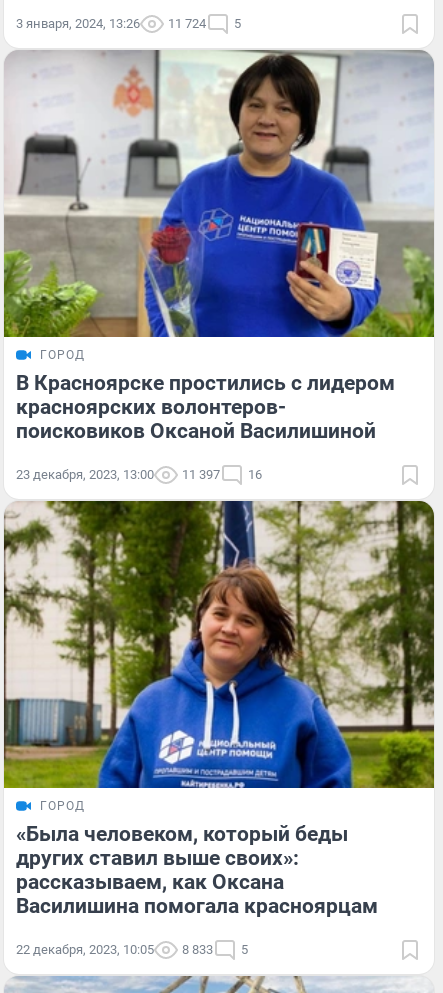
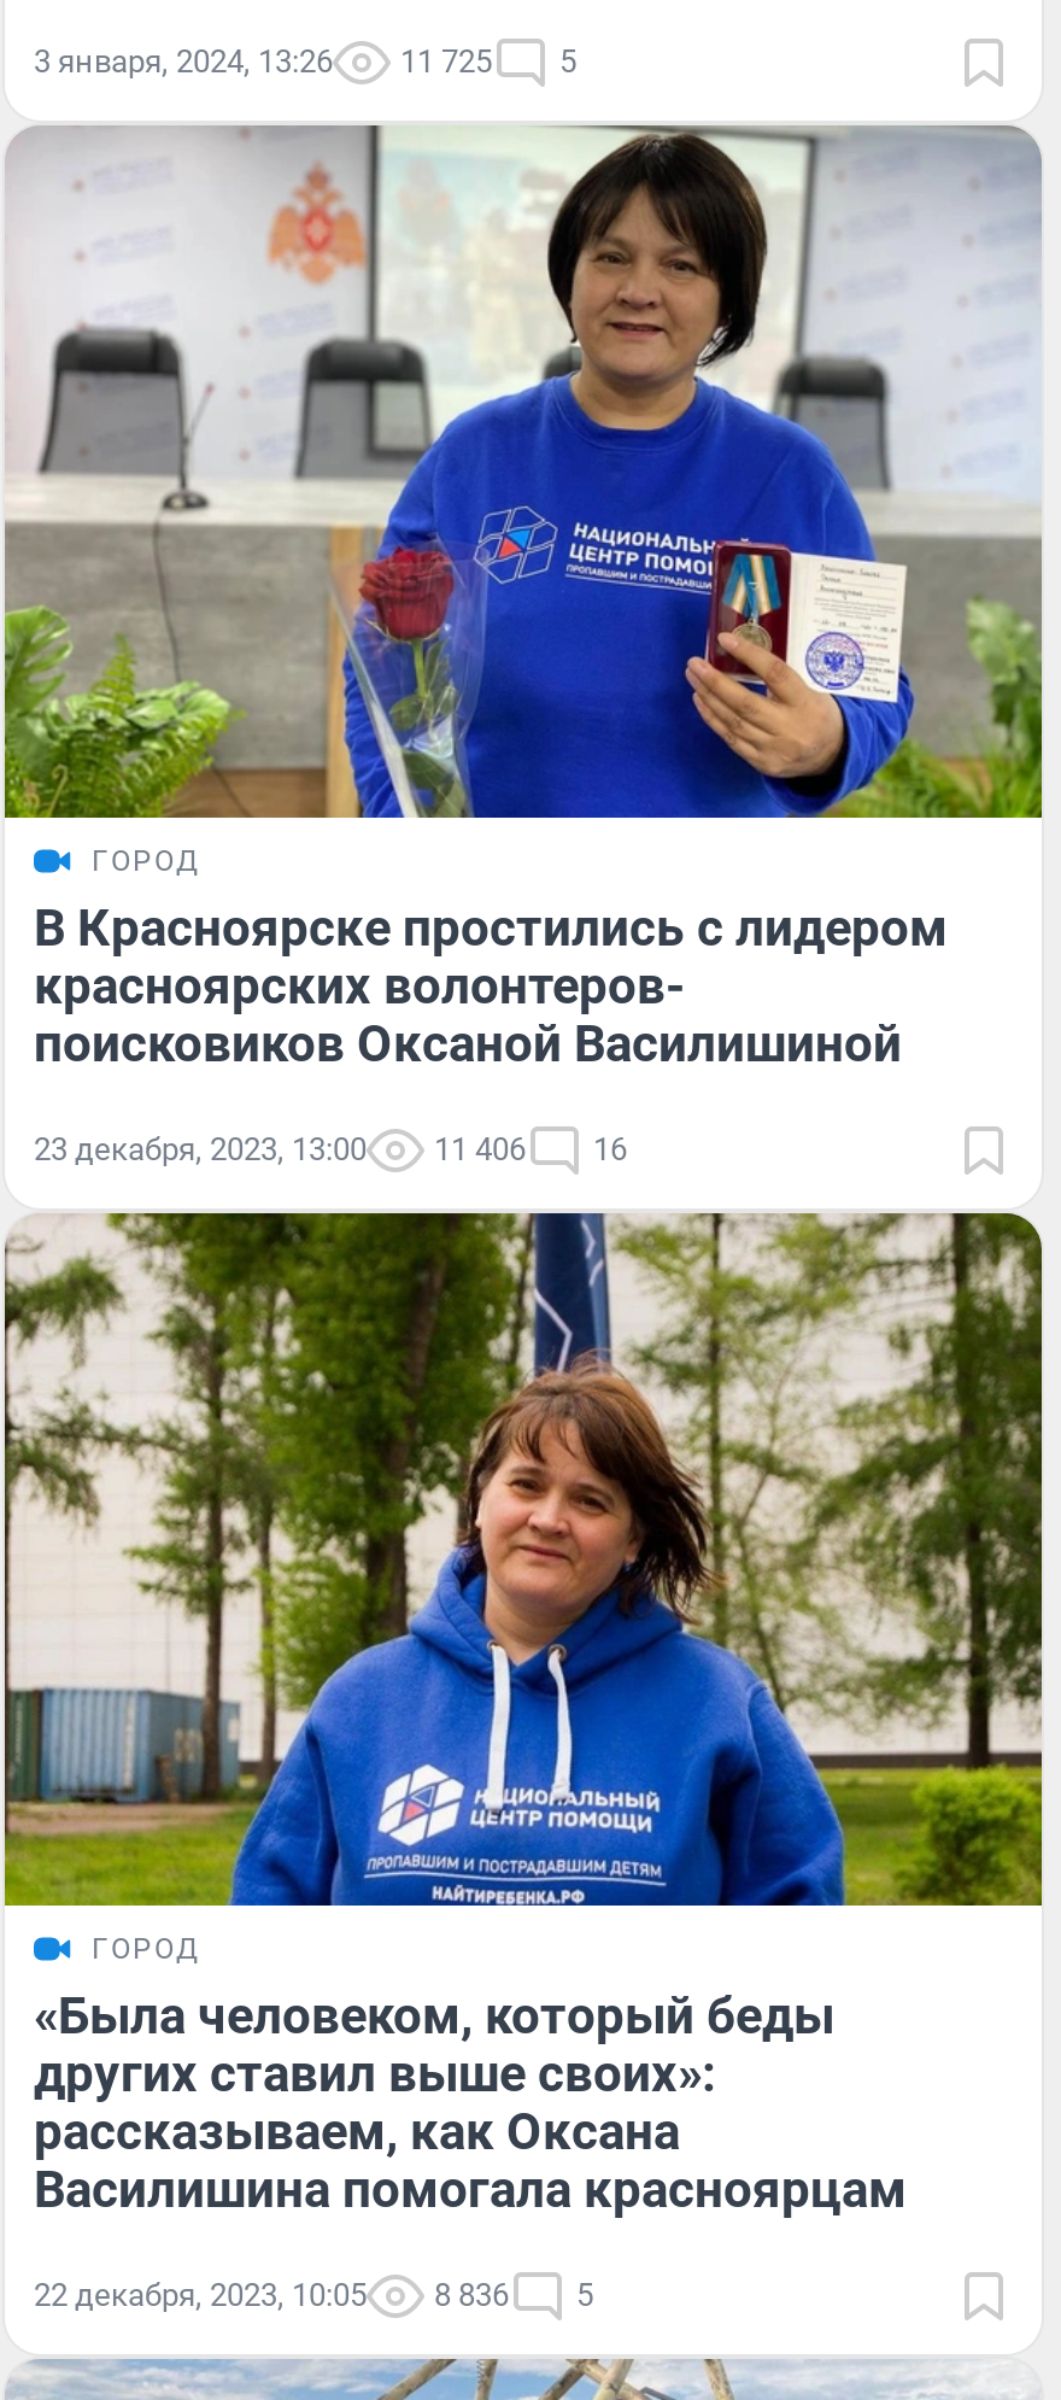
- 11 724
+ 11 725

- 23 декабря, 2023, 13:00 11 397 16
+ 23 декабря, 2023, 13:00 11 406 16

- 22 декабря, 2023, 10:05 8 833 5
+ 22 декабря, 2023, 10:05 8 836 5
